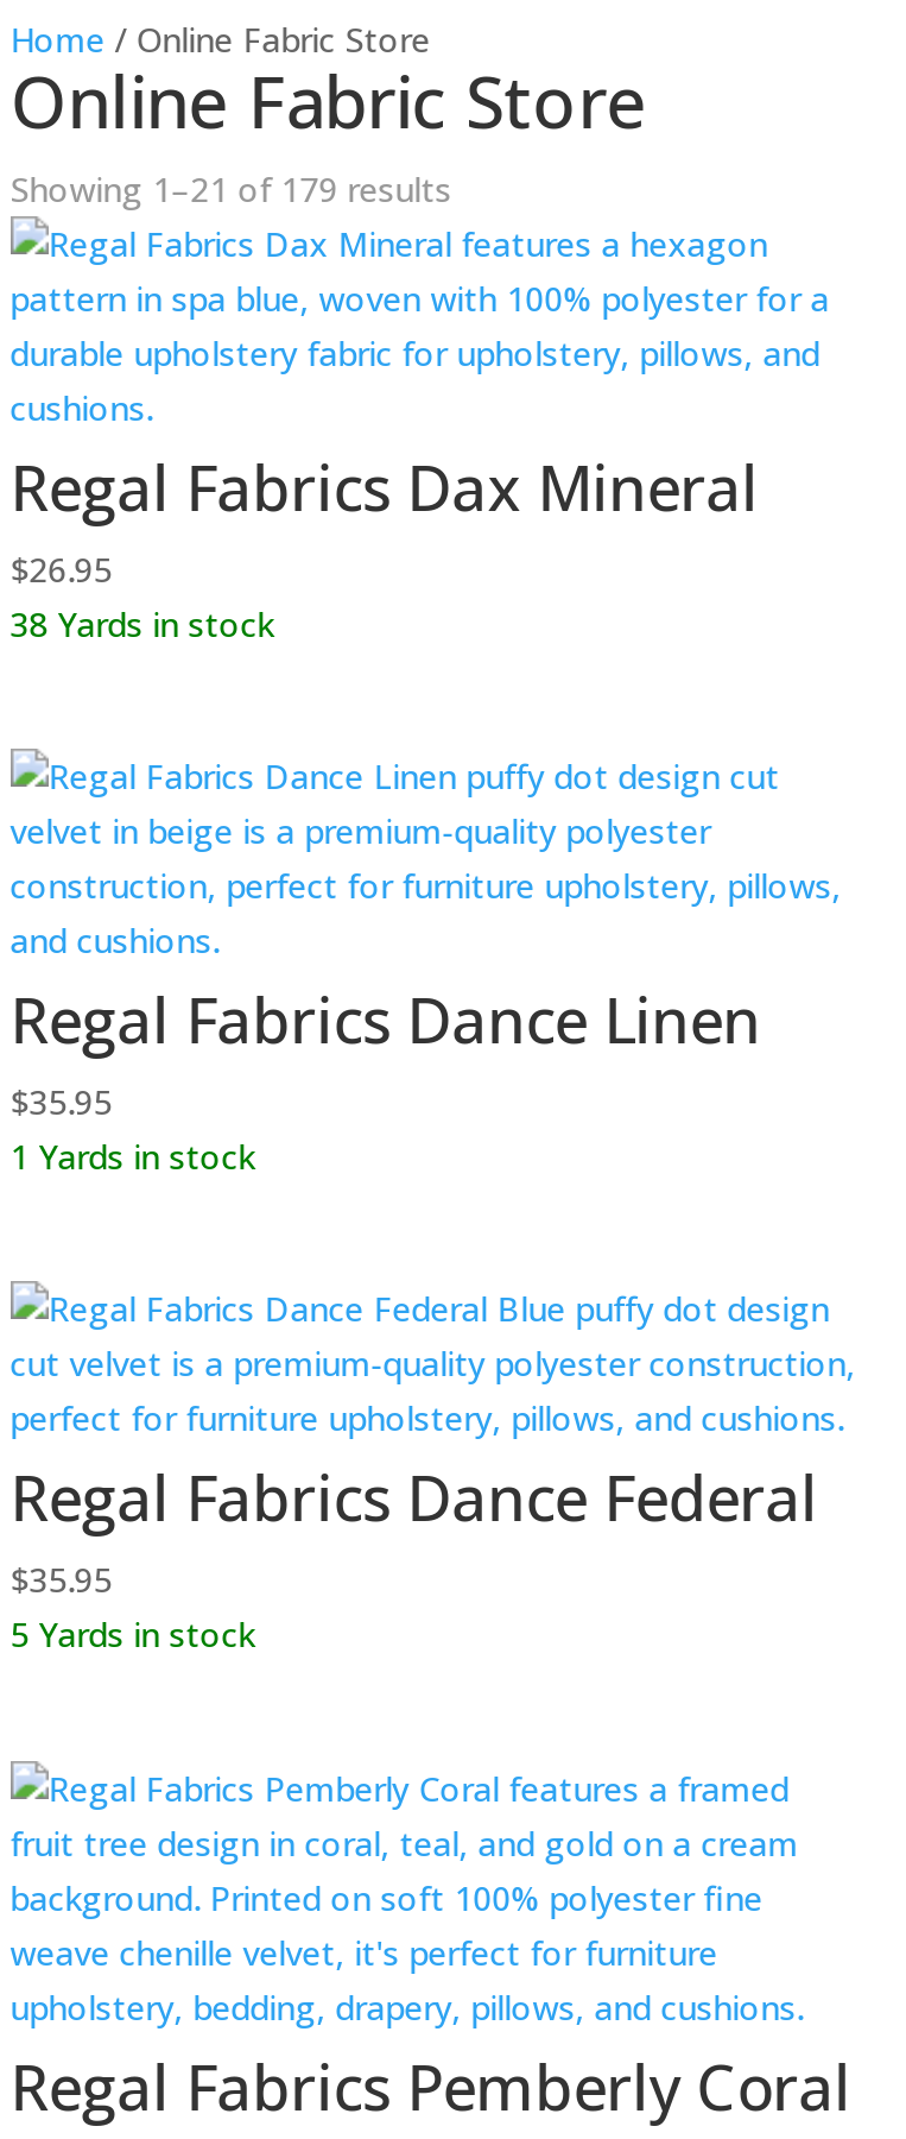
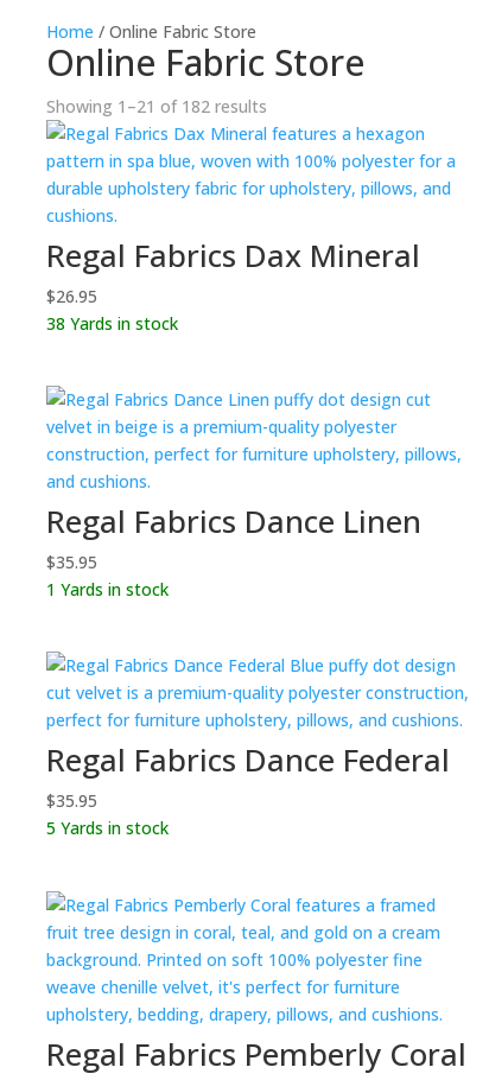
- Showing 1–21 of 179 results
+ Showing 1–21 of 182 results
